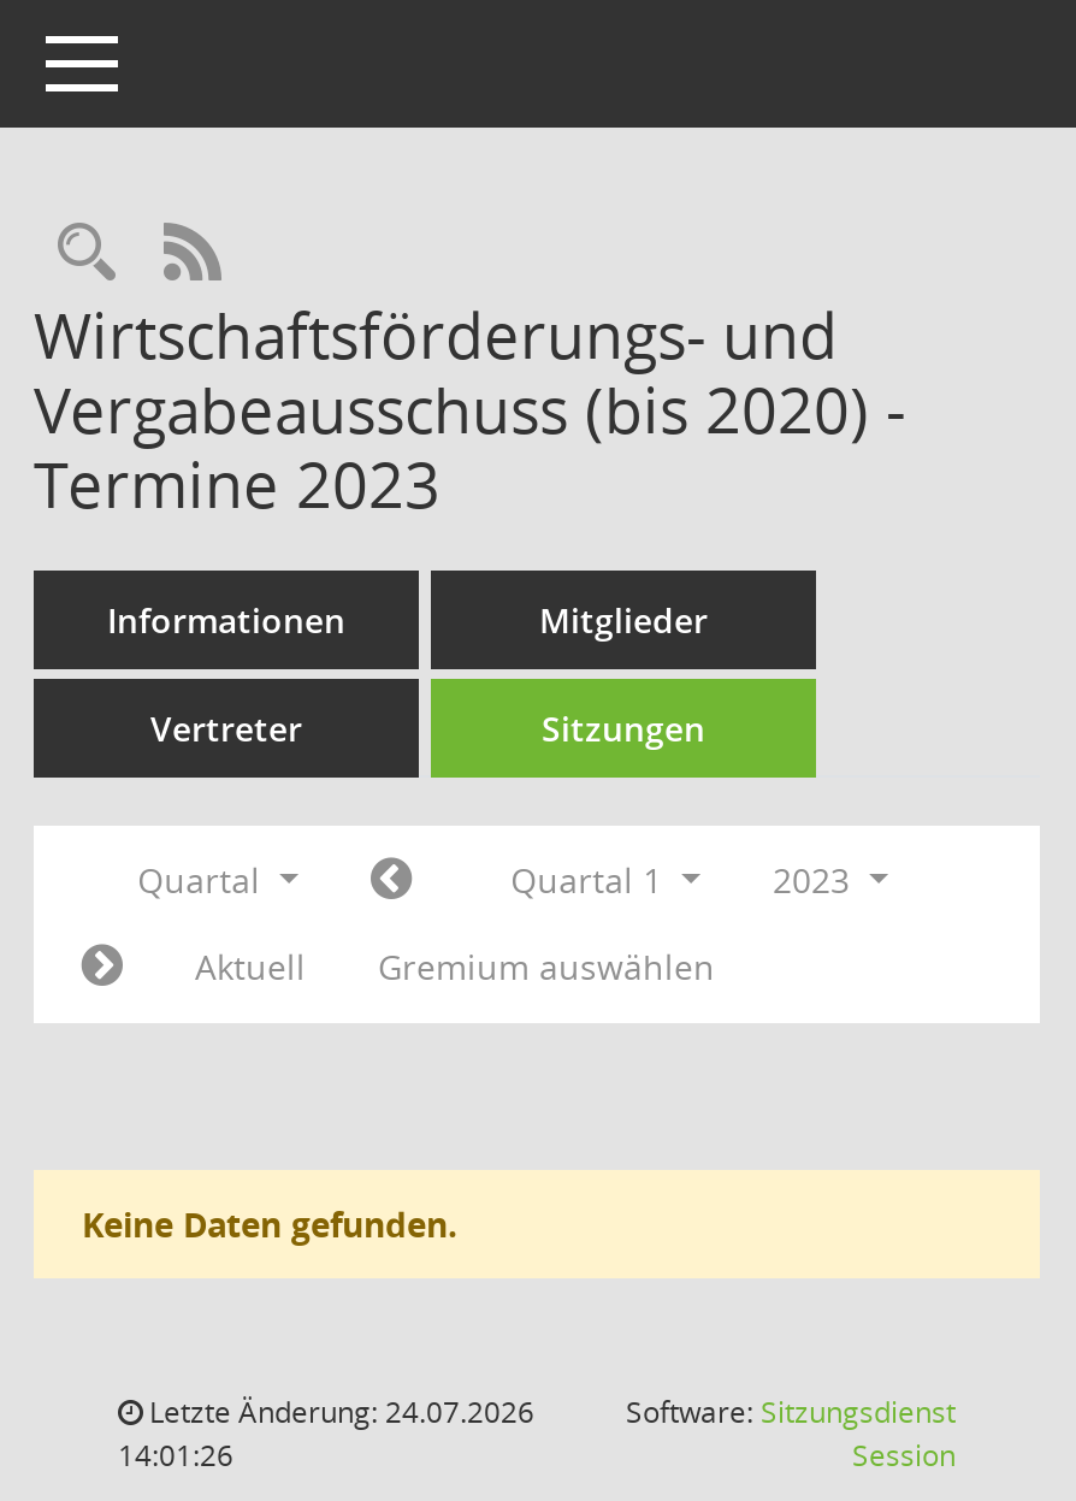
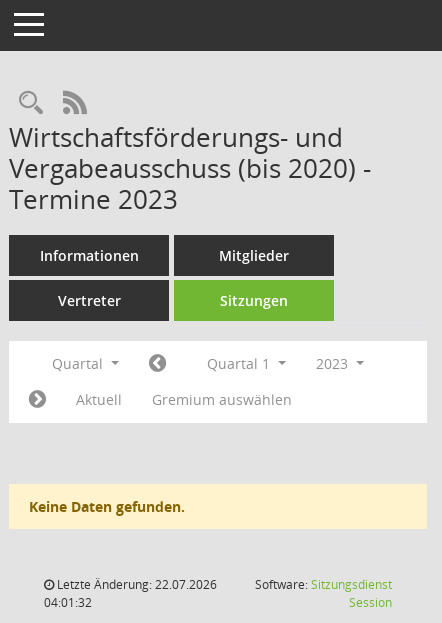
- Letzte Änderung: 24.07.2026
+ Letzte Änderung: 22.07.2026

- 14:01:26
+ 04:01:32
